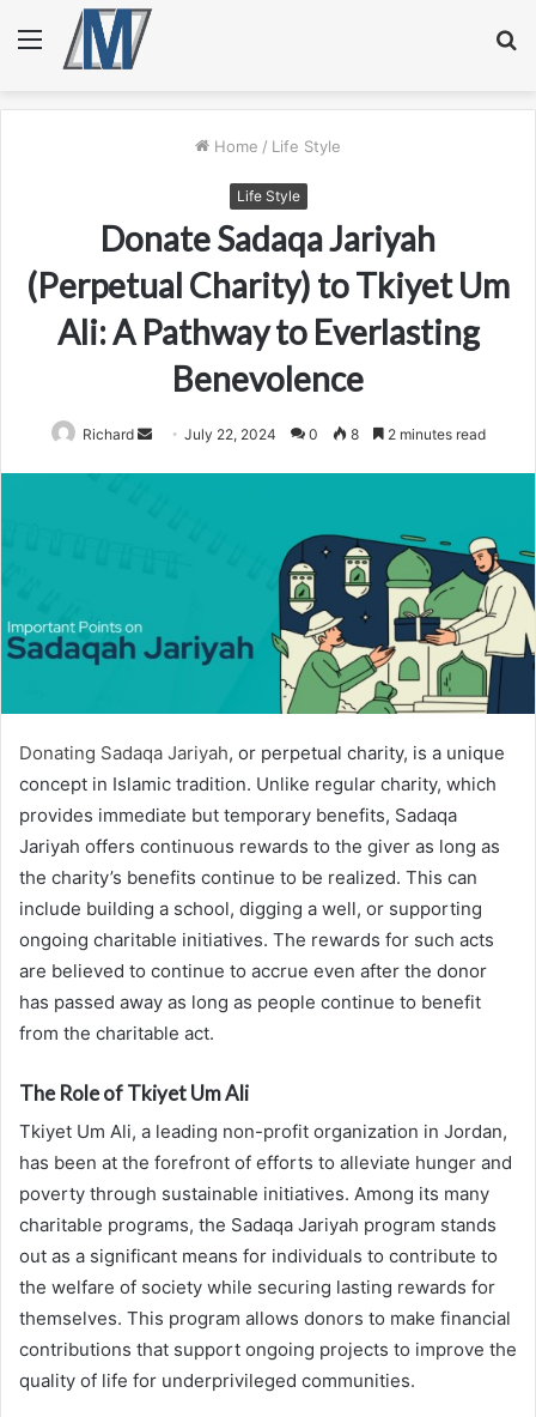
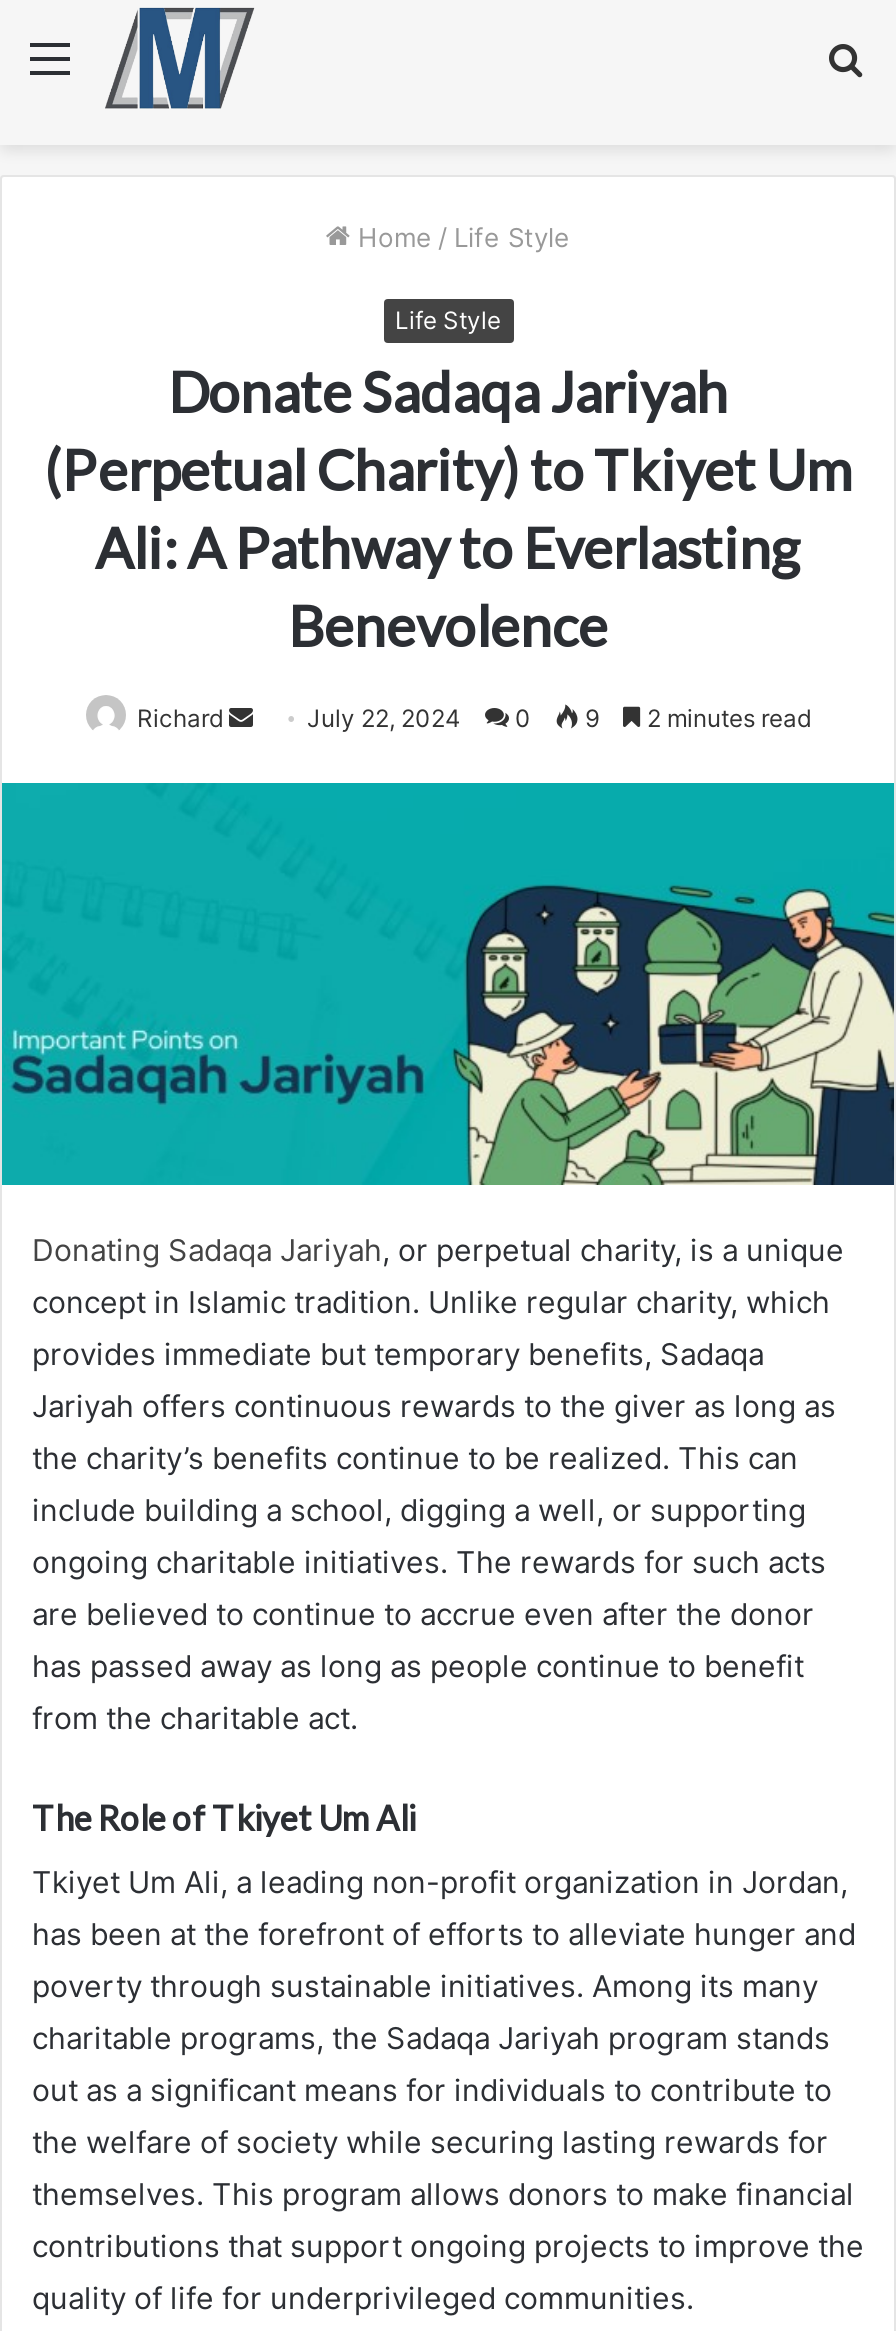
- 8
+ 9
